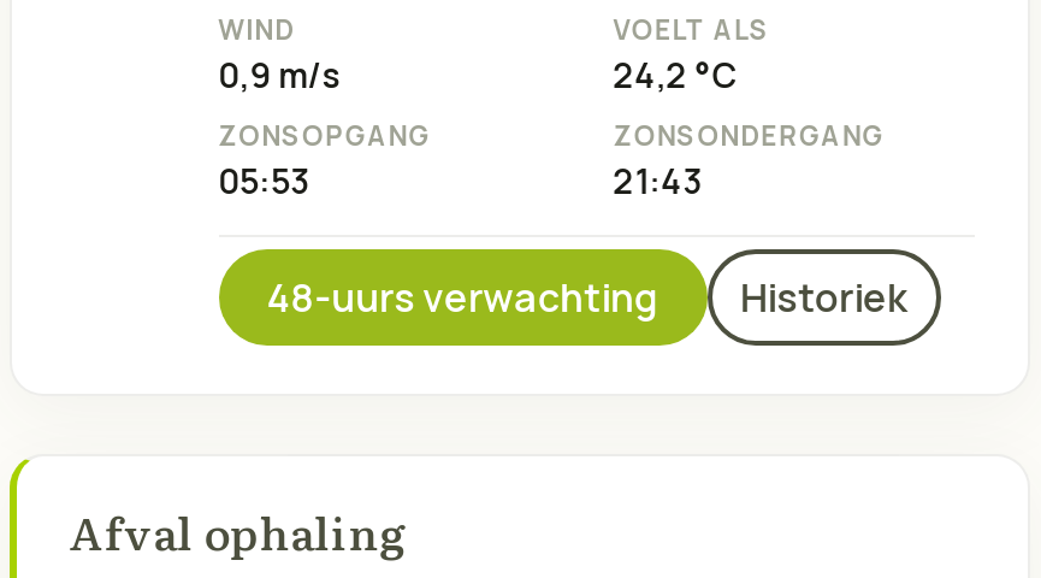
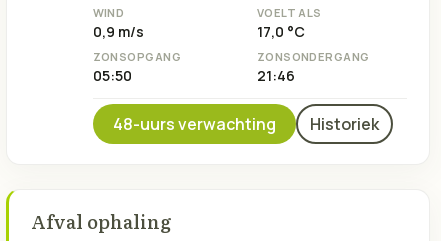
- 24,2 °C
+ 17,0 °C

- 05:53
+ 05:50

- 21:43
+ 21:46
